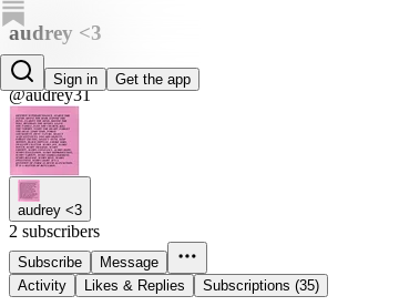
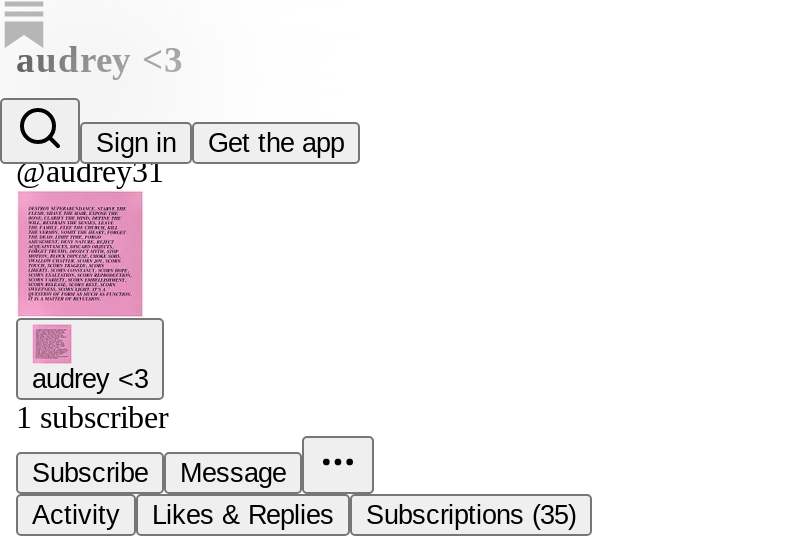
- 2 subscribers
+ 1 subscriber
